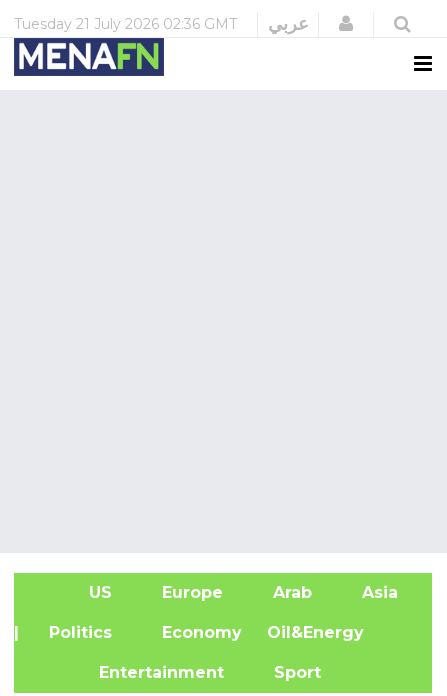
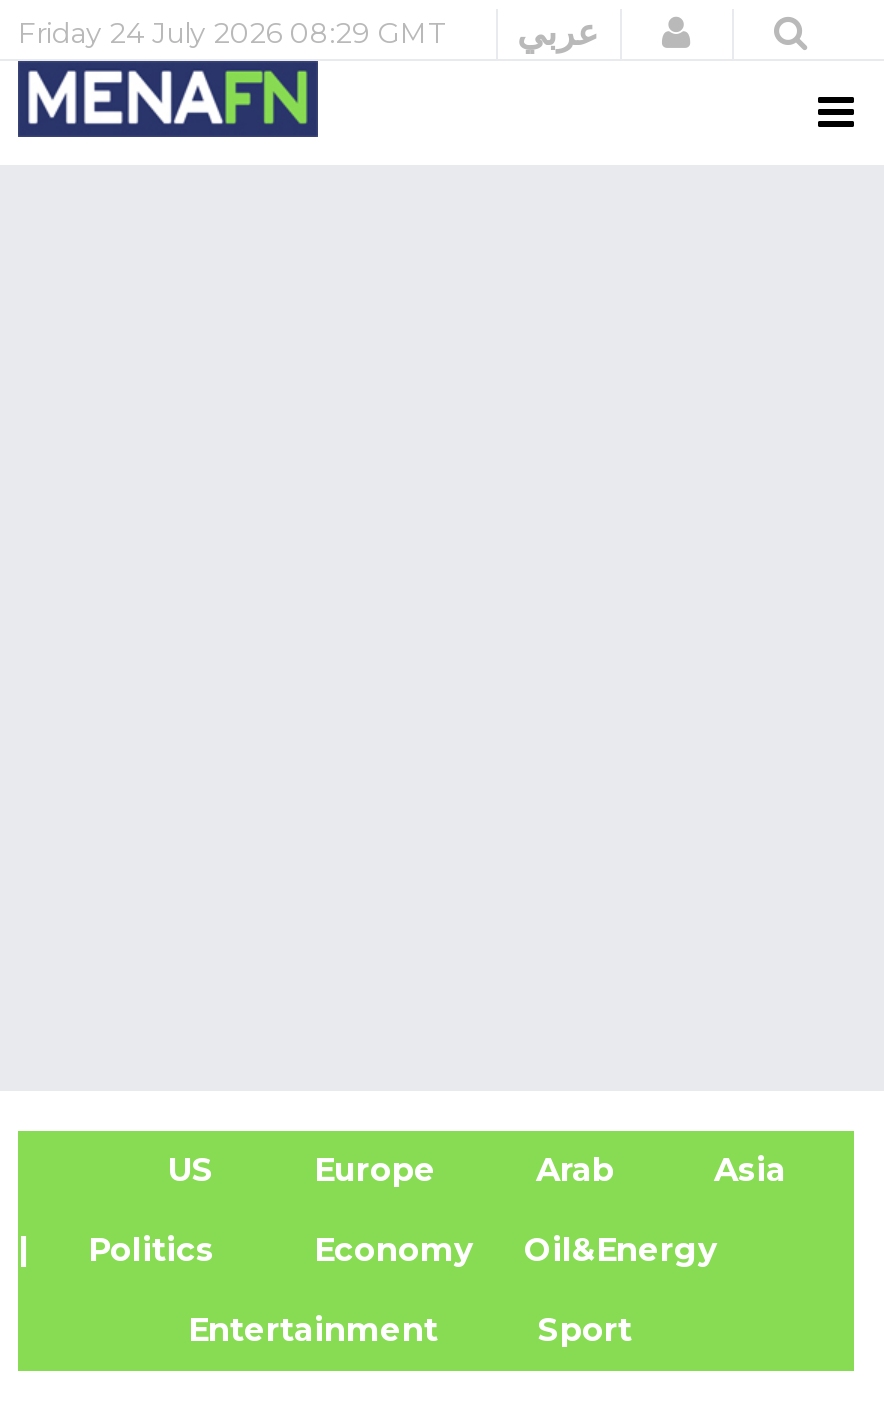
- Tuesday 21 July 2026 02:36 GMT
+ Friday 24 July 2026 08:29 GMT
